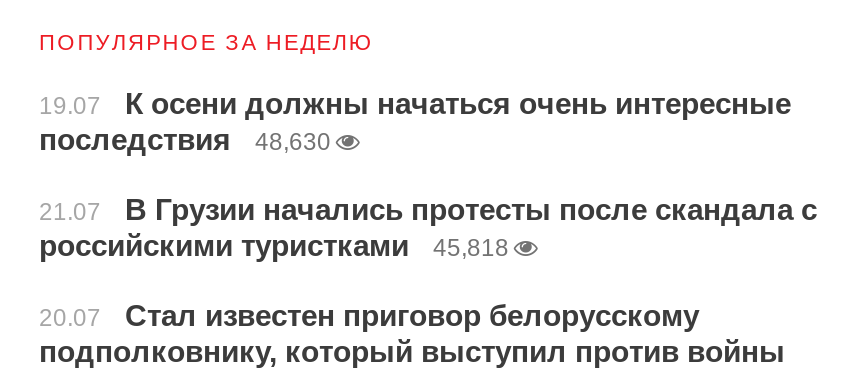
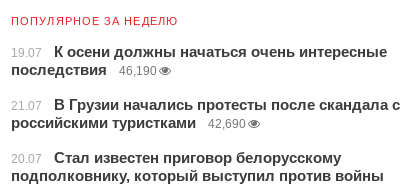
- последствия 48,630
+ последствия 46,190

- российскими туристками 45,818
+ российскими туристками 42,690
